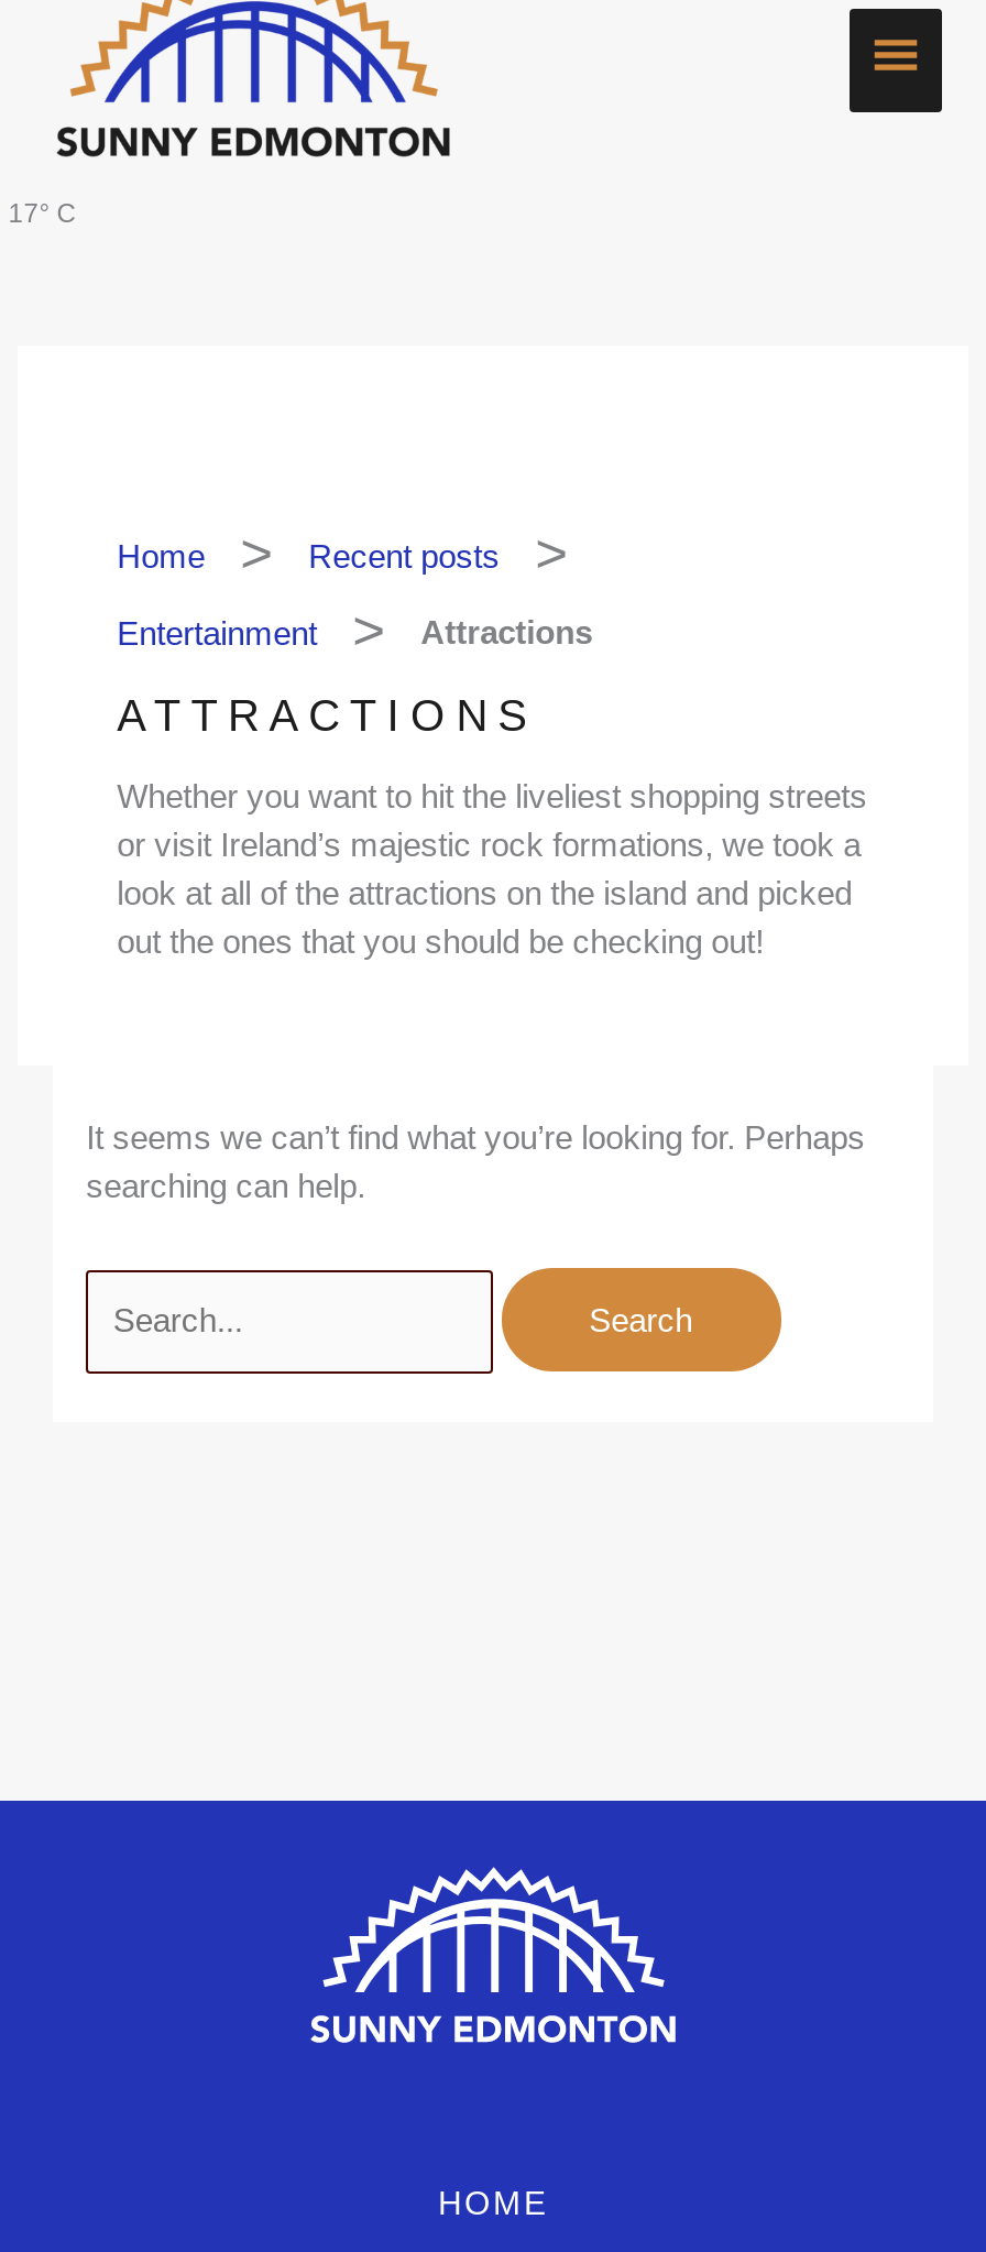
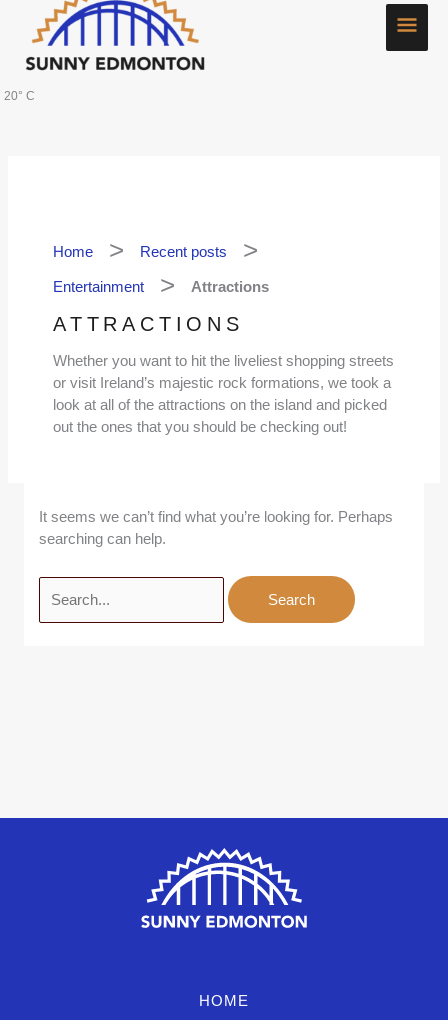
- 17° C
+ 20° C
